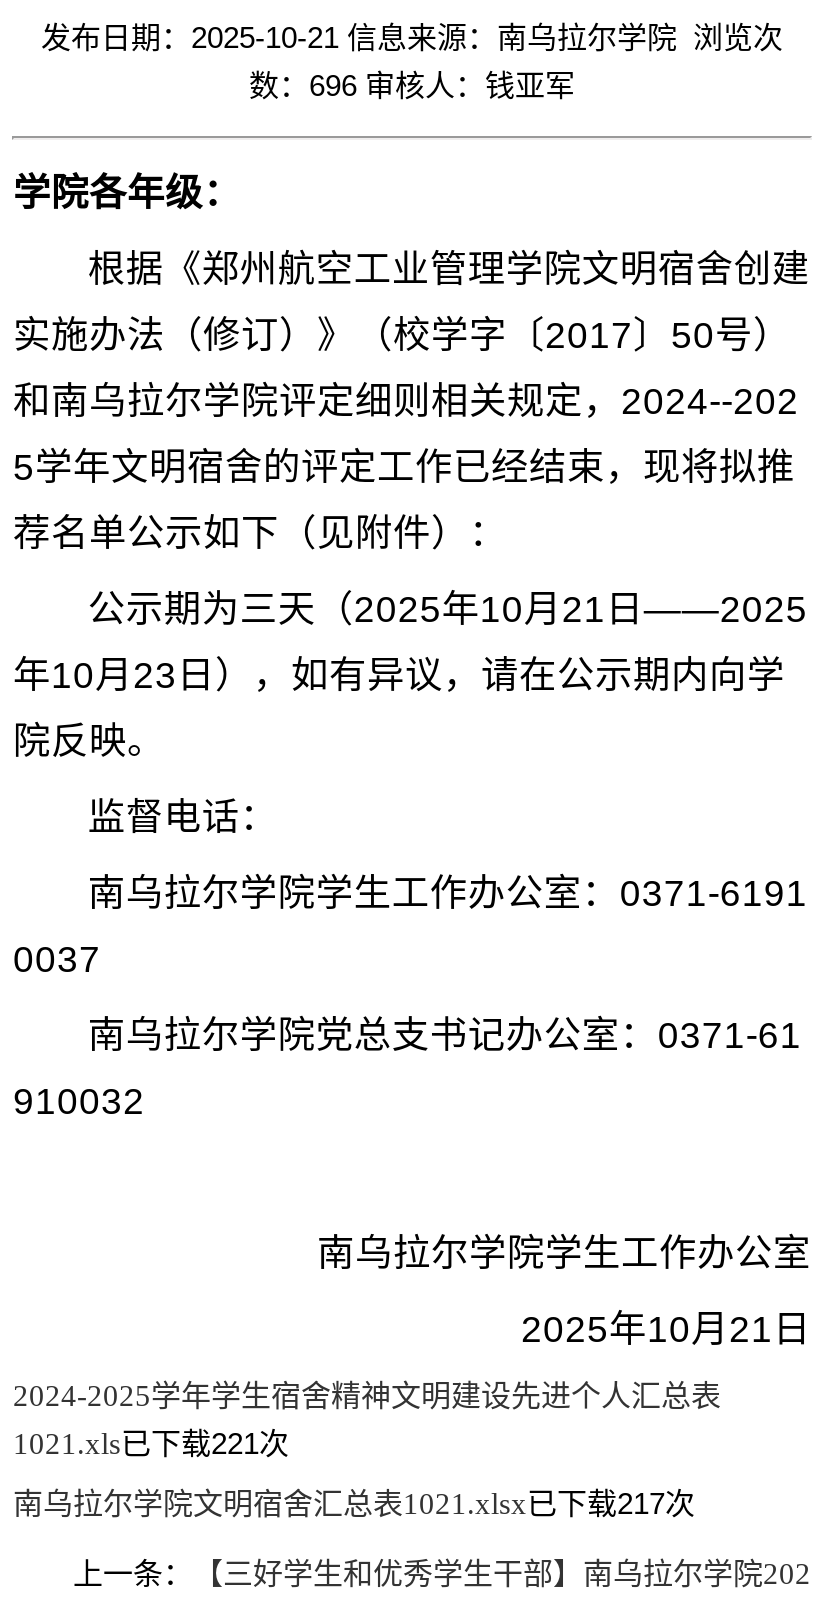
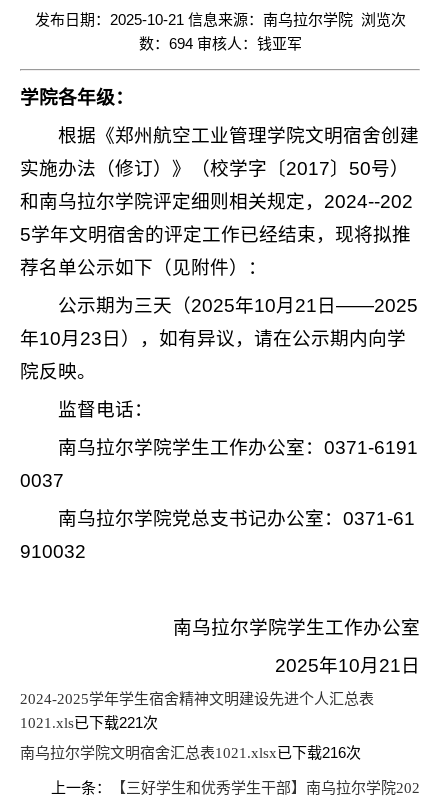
- 数：696审核人：钱亚军
+ 数：694审核人：钱亚军

- 南乌拉尔学院文明宿舍汇总表1021.xlsx已下载217次
+ 南乌拉尔学院文明宿舍汇总表1021.xlsx已下载216次
